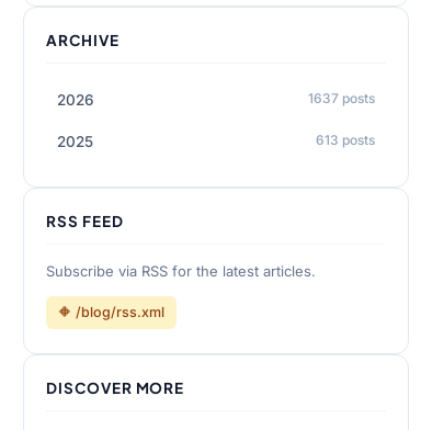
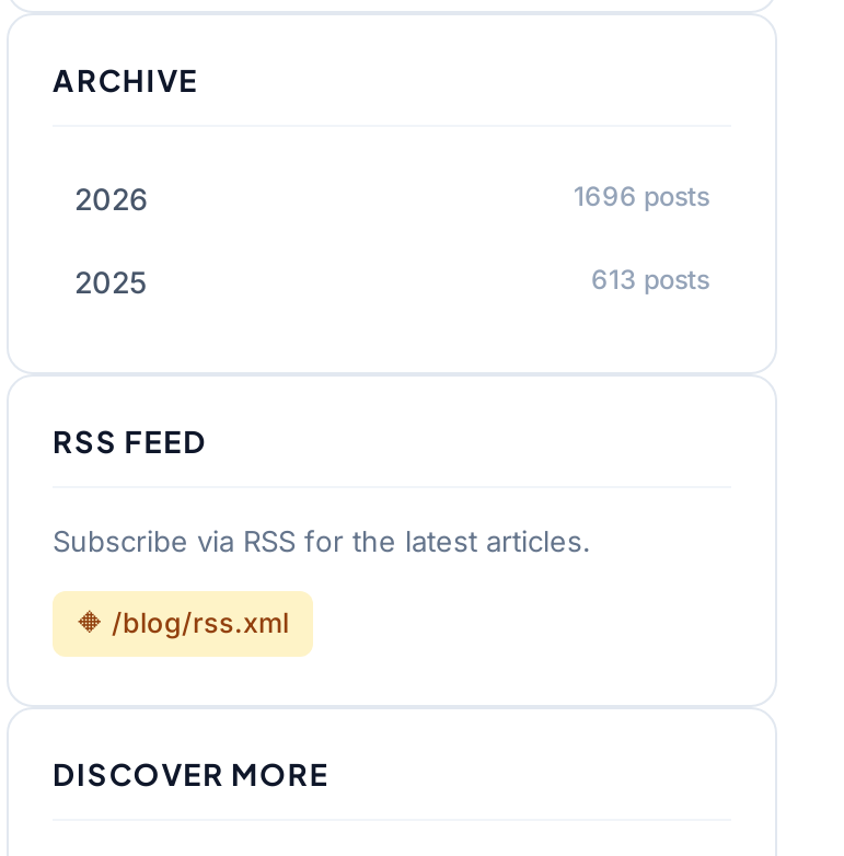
- 1637 posts
+ 1696 posts
